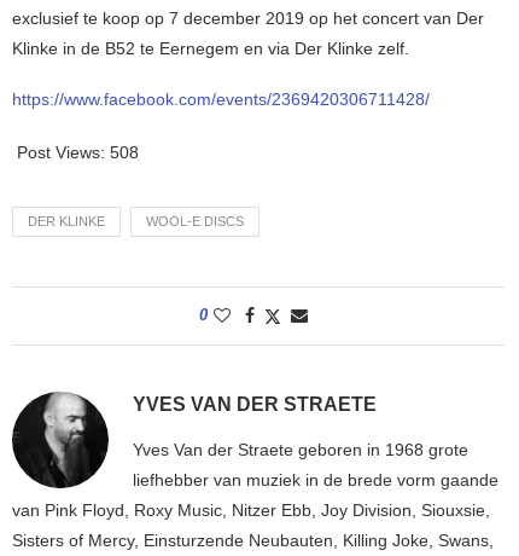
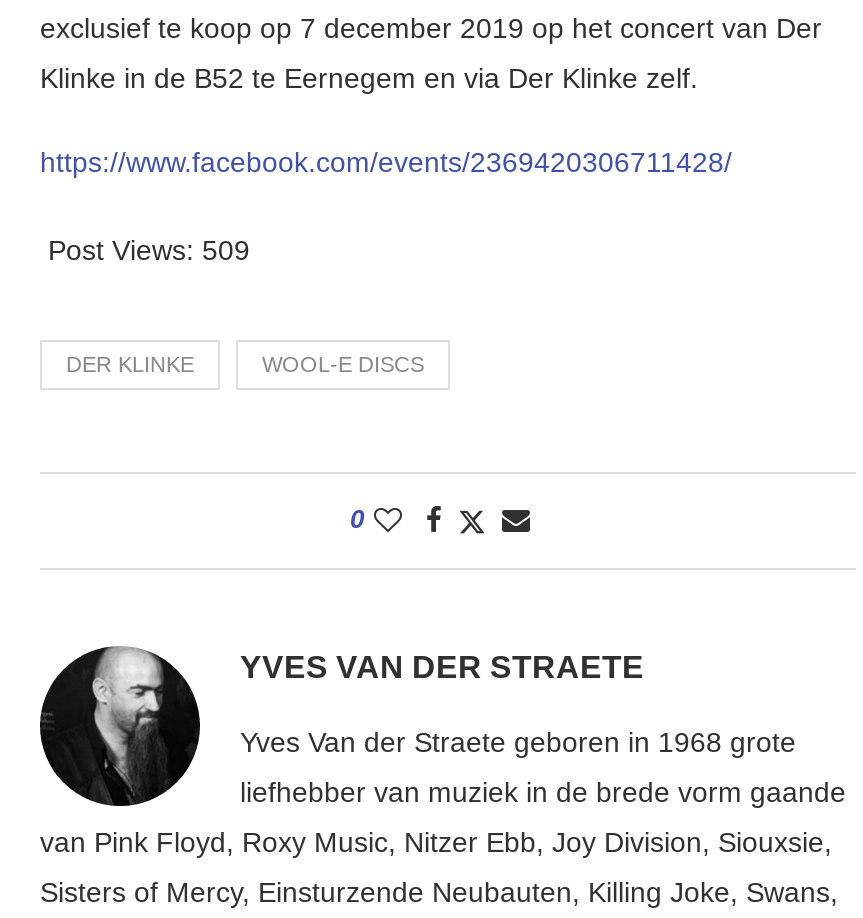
- Post Views: 508
+ Post Views: 509
